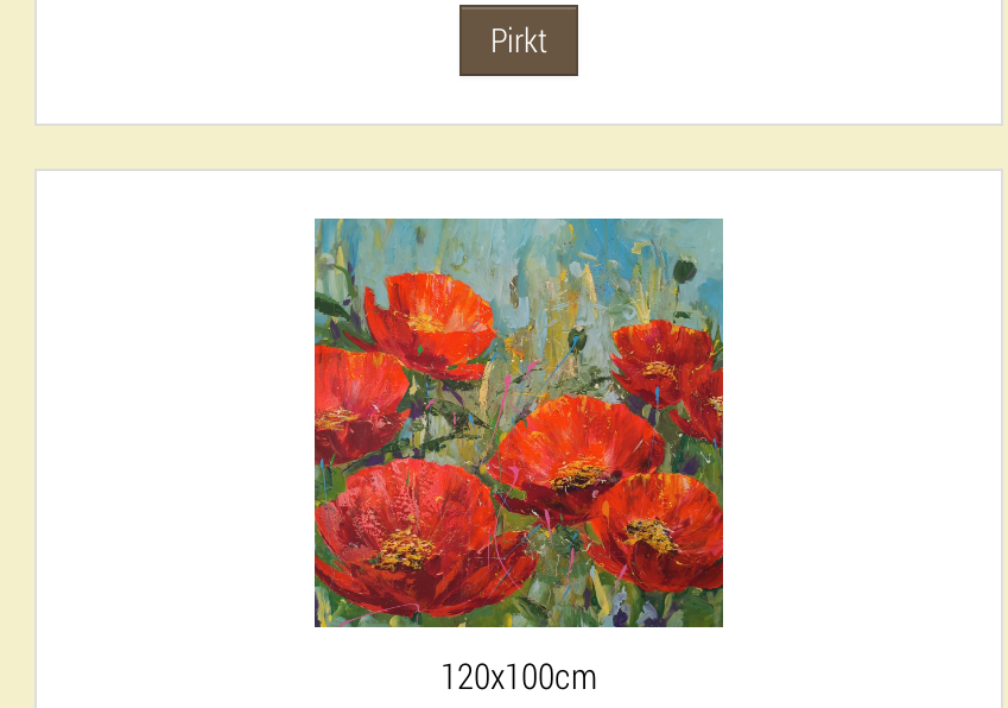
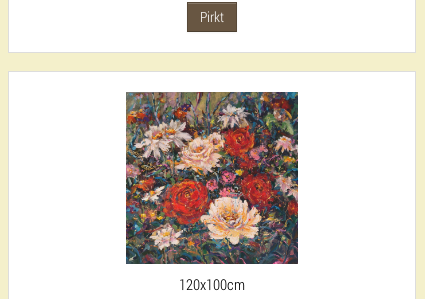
- [image]
+ [image]
